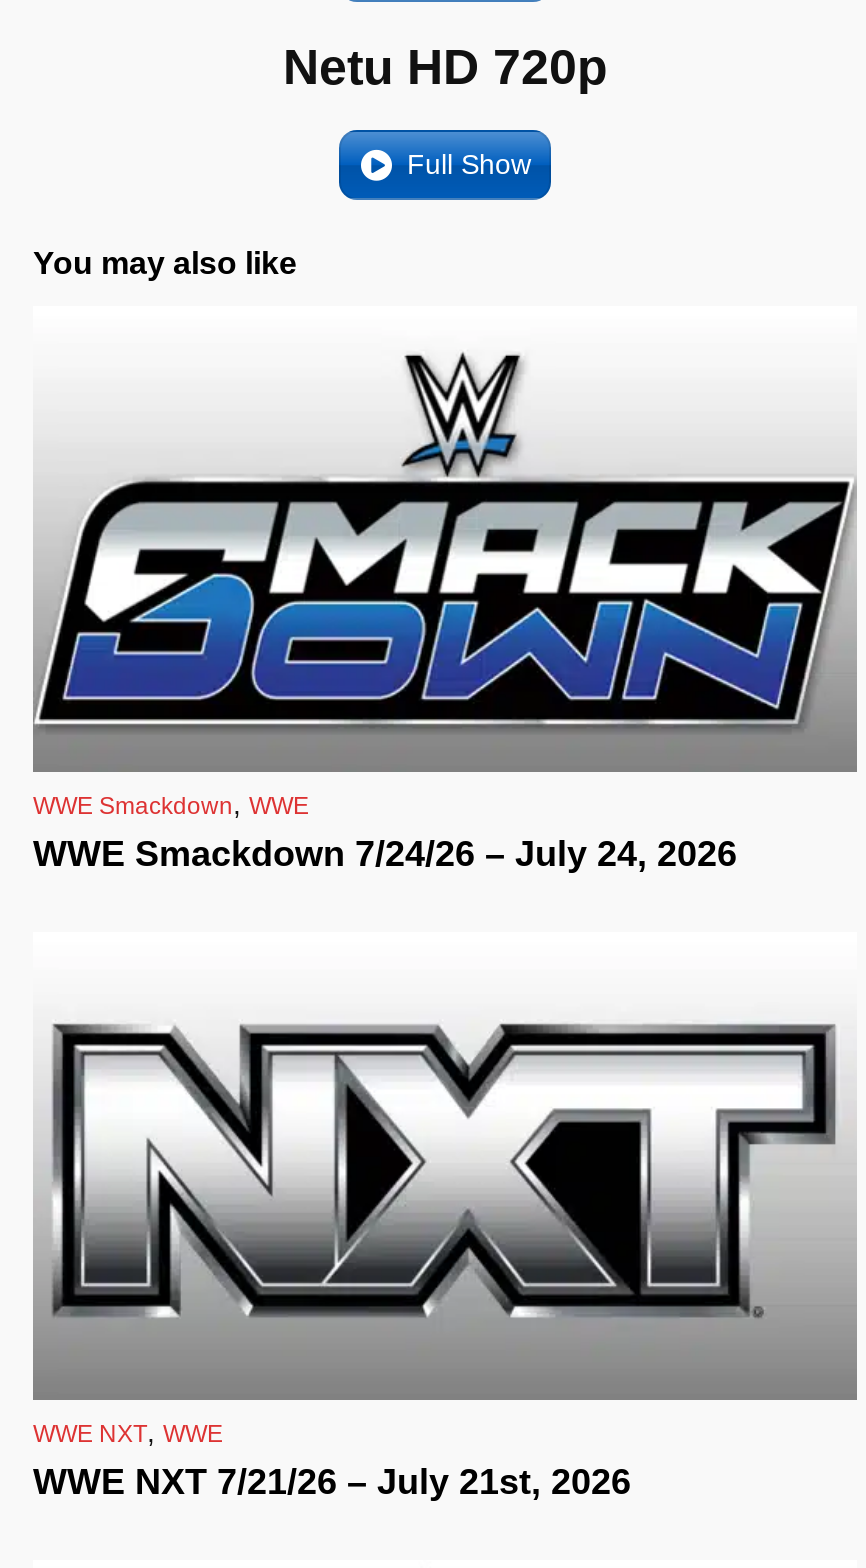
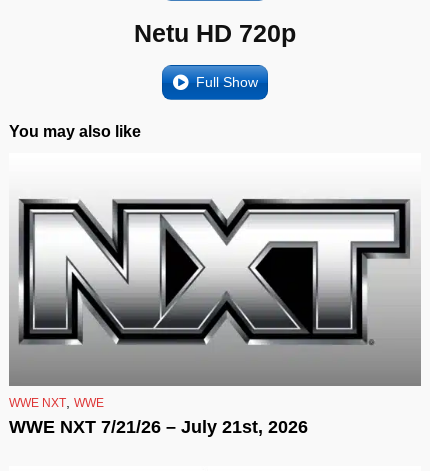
- [image]
- WWE Smackdown, WWE
- WWE Smackdown 7/24/26 – July 24, 2026
